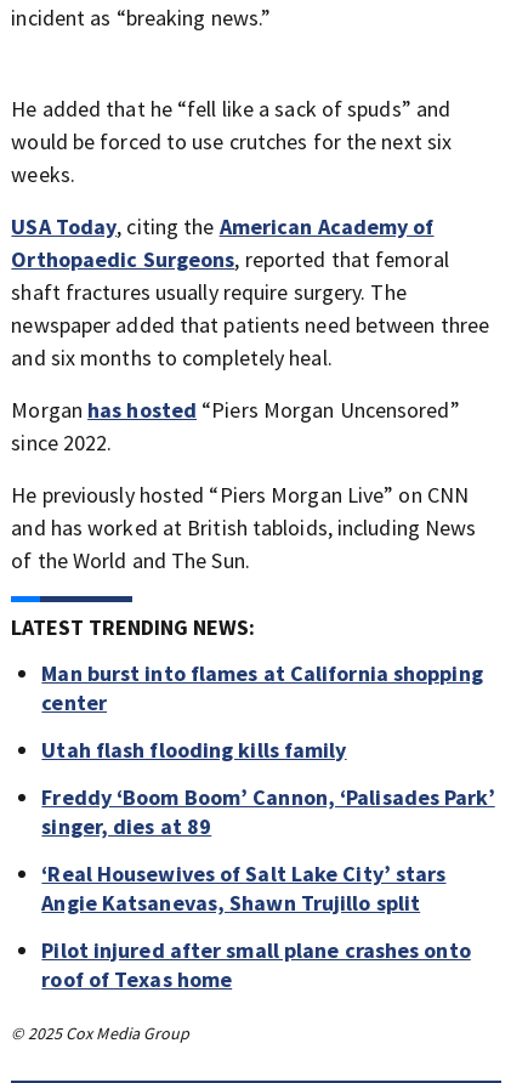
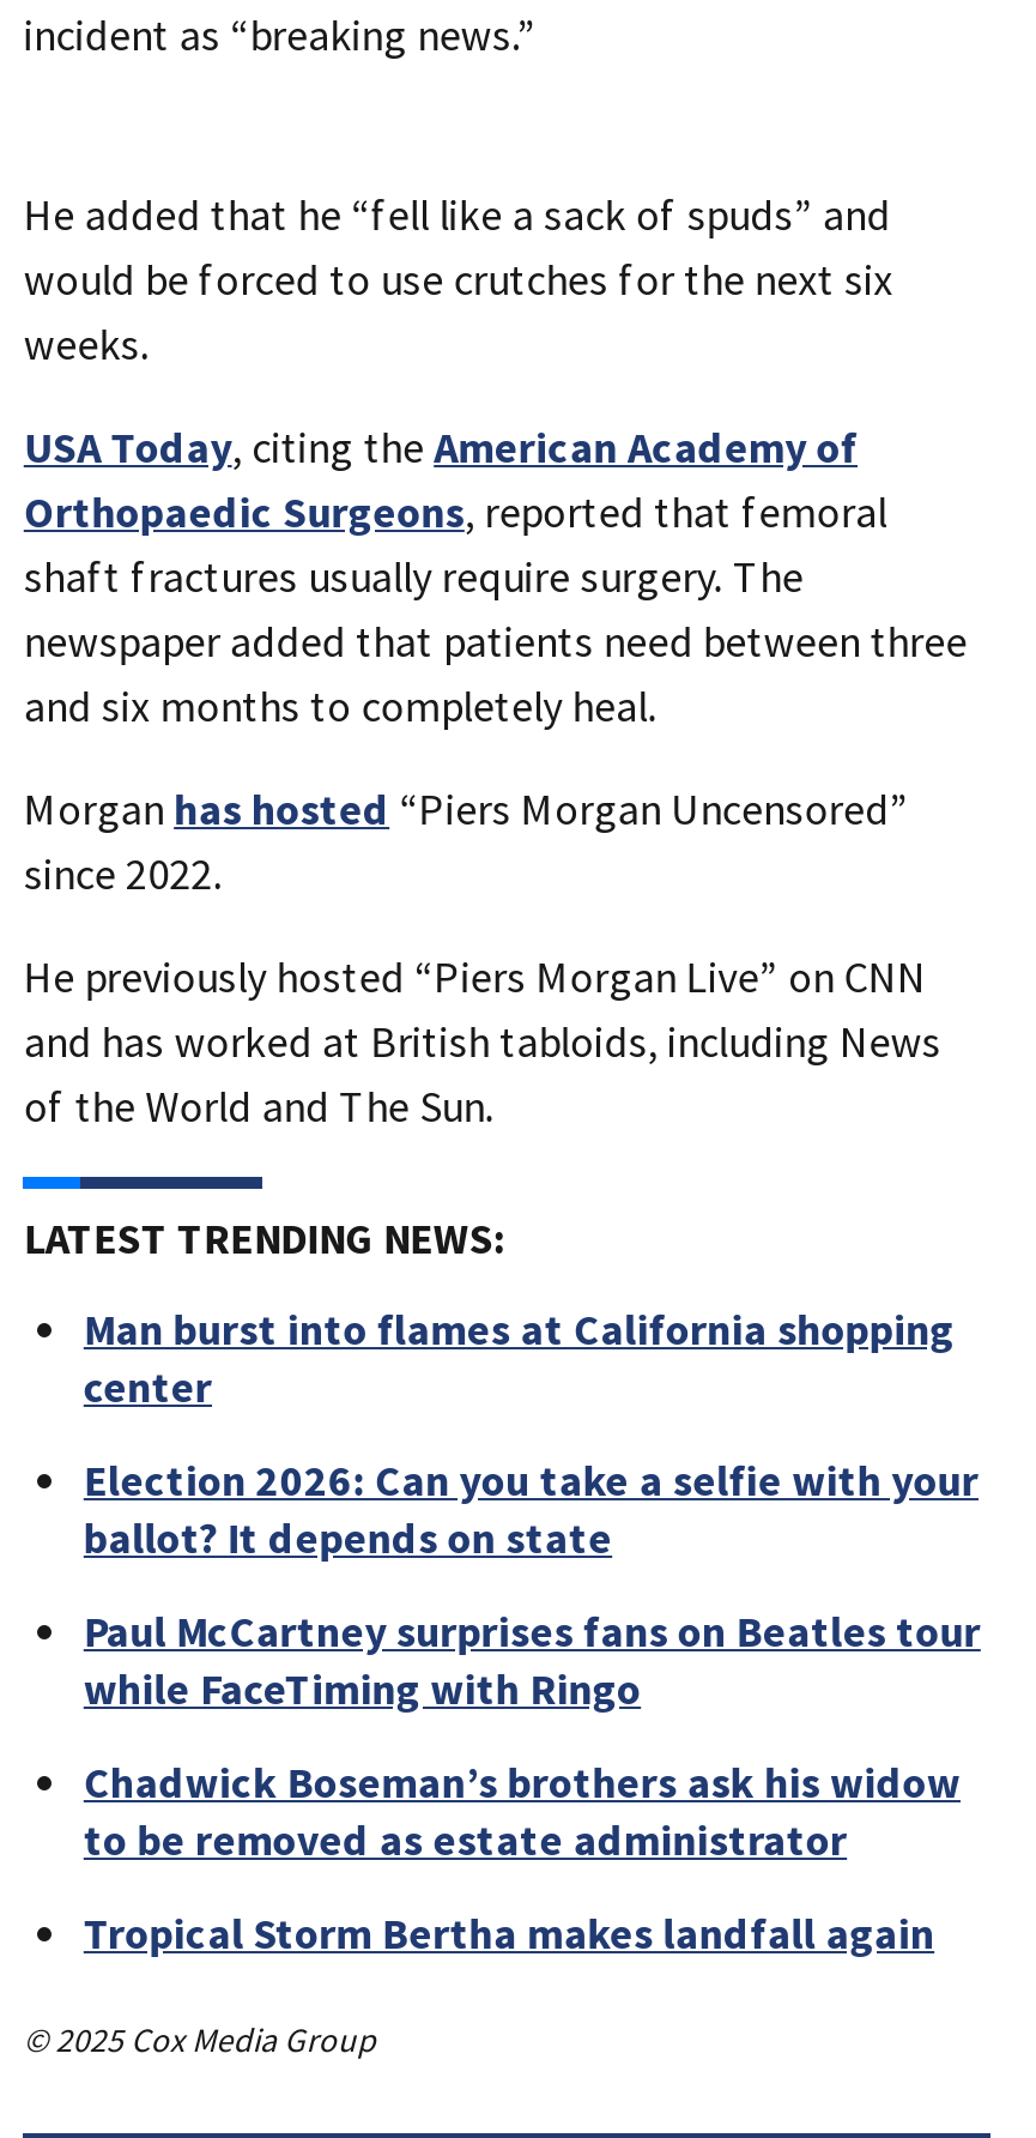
- Utah flash flooding kills family
+ Election 2026: Can you take a selfie with your
+ ballot? It depends on state

- Freddy ‘Boom Boom’ Cannon, ‘Palisades Park’
- singer, dies at 89
+ Paul McCartney surprises fans on Beatles tour
+ while FaceTiming with Ringo

- ‘Real Housewives of Salt Lake City’ stars
- Angie Katsanevas, Shawn Trujillo split
+ Chadwick Boseman’s brothers ask his widow
+ to be removed as estate administrator

- Pilot injured after small plane crashes onto
- roof of Texas home
+ Tropical Storm Bertha makes landfall again
